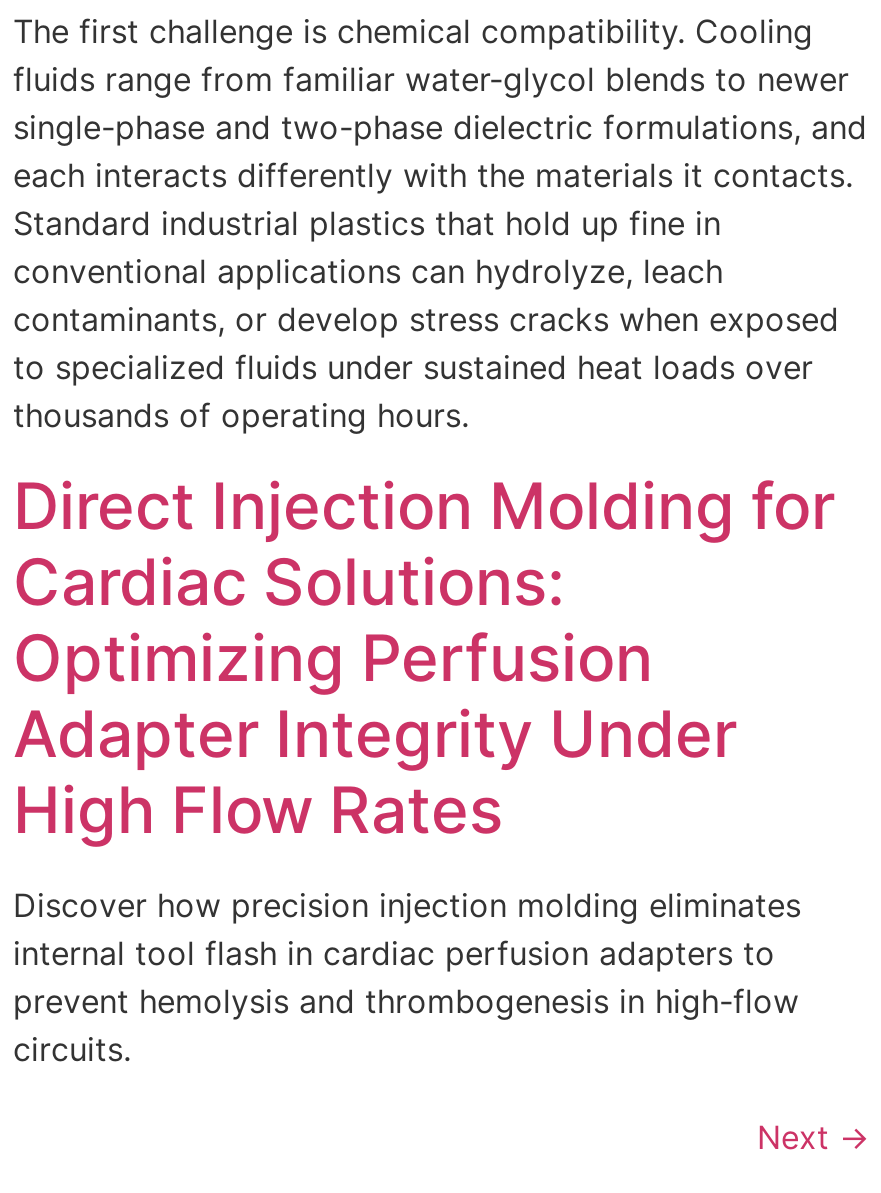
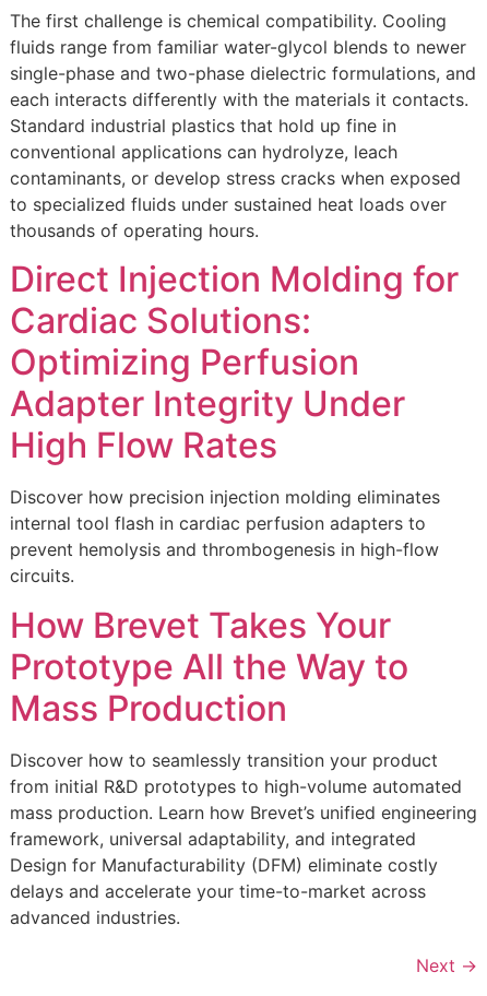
+ How Brevet Takes Your
+ Prototype All the Way to
+ Mass Production
+ Discover how to seamlessly transition your product
+ from initial R&D prototypes to high-volume automated
+ mass production. Learn how Brevet’s unified engineering
+ framework, universal adaptability, and integrated
+ Design for Manufacturability (DFM) eliminate costly
+ delays and accelerate your time-to-market across
+ advanced industries.
